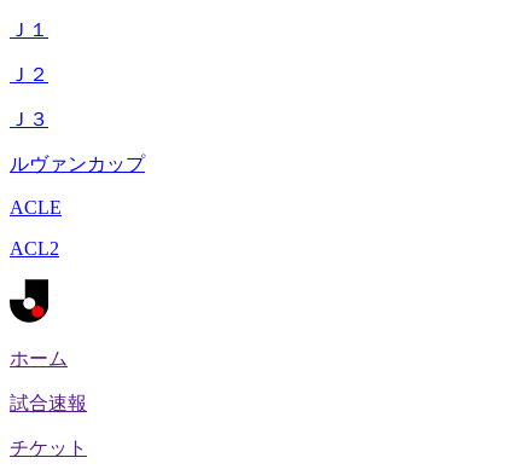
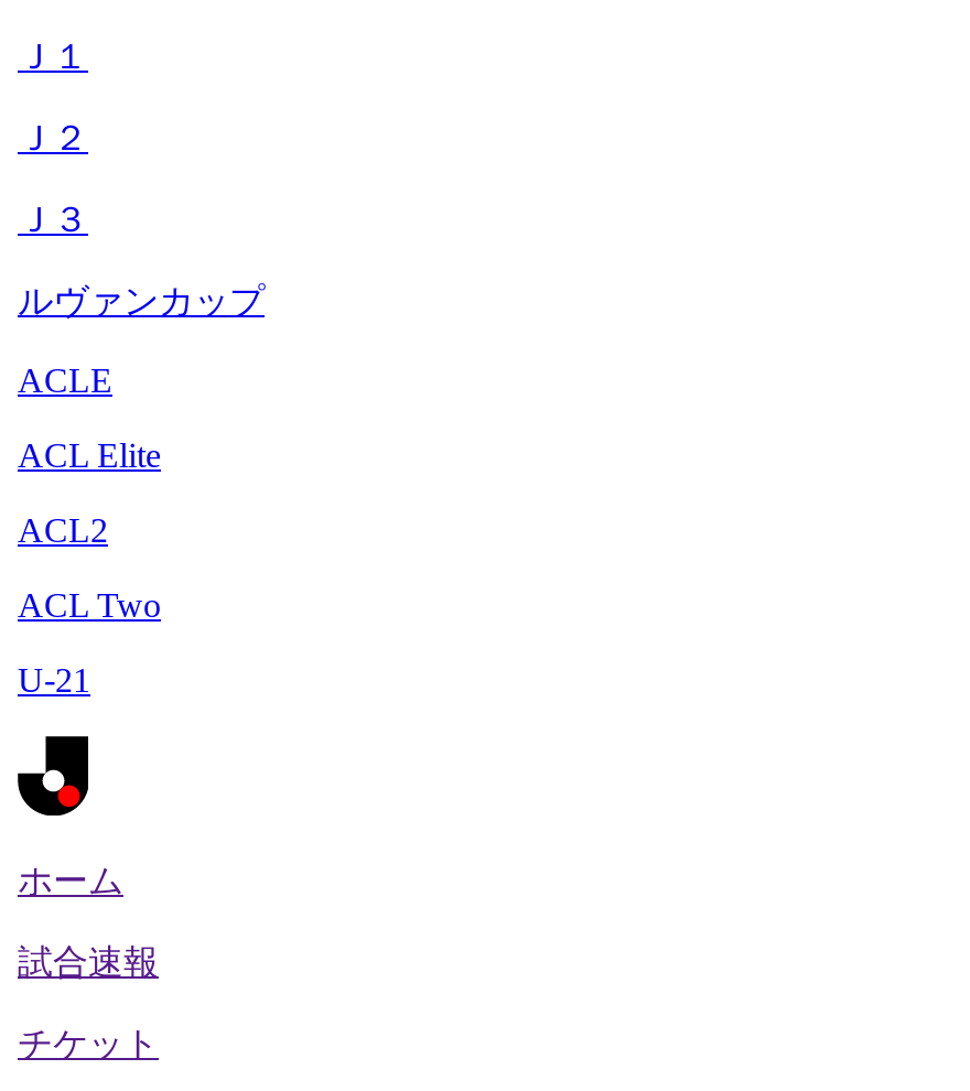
+ ACL Elite

+ ACL Two
+ U-21
